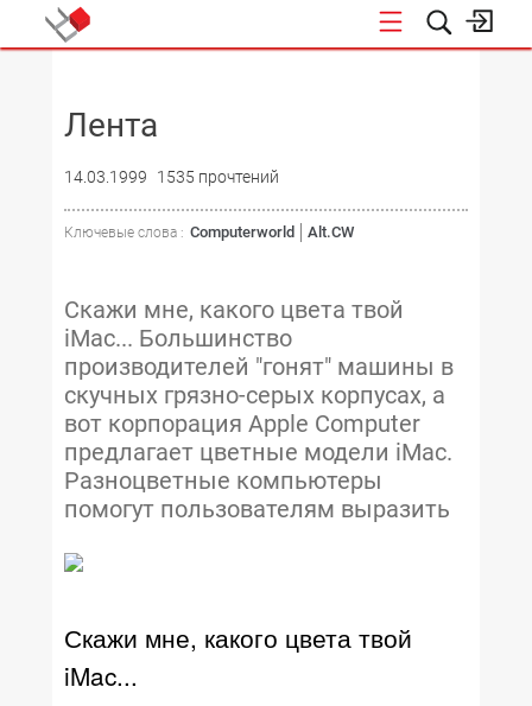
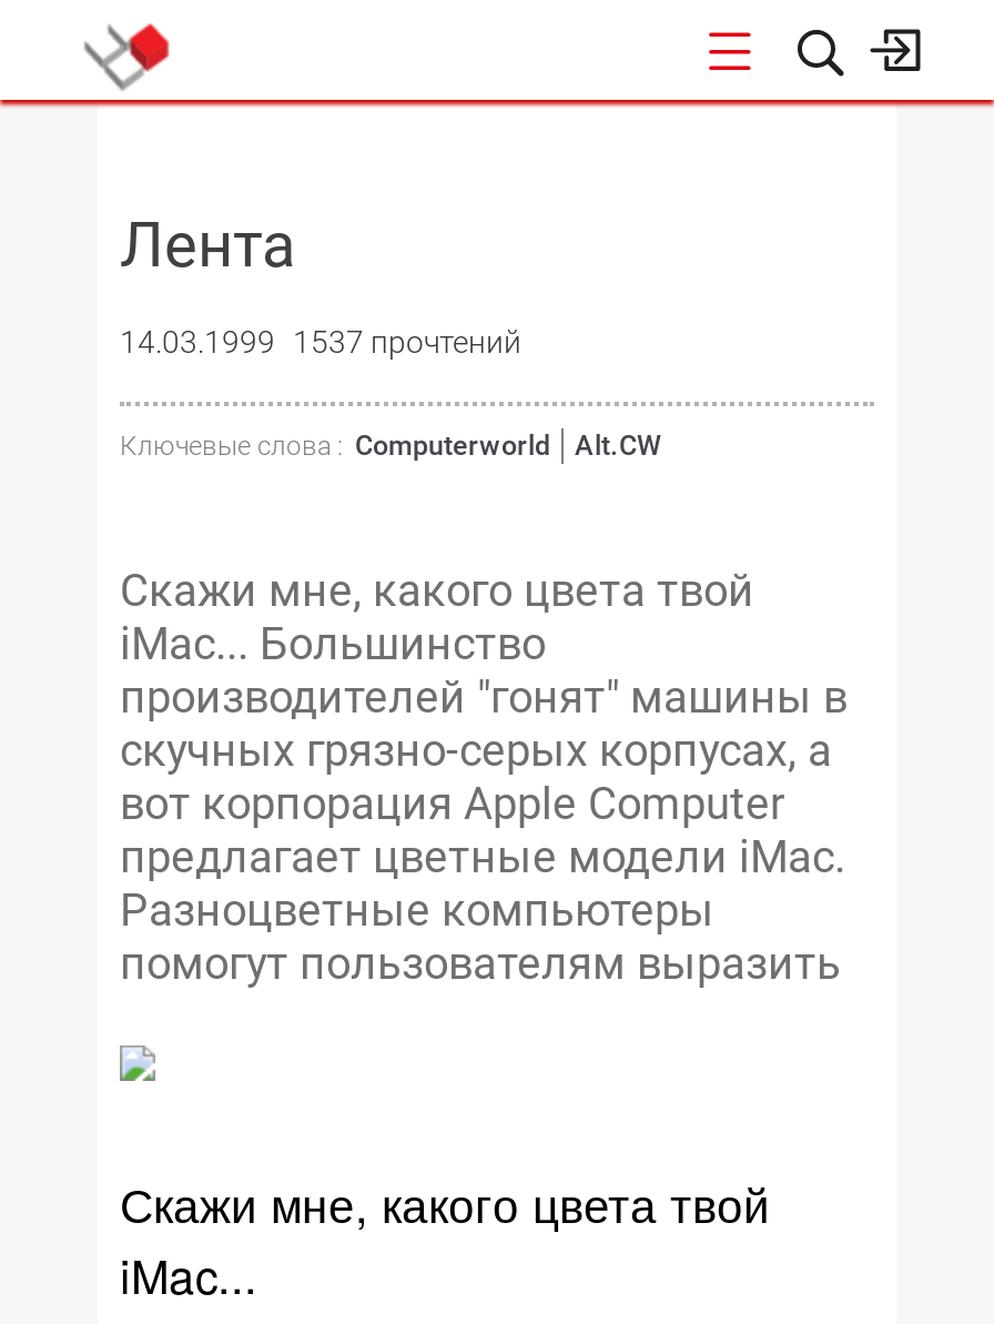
- 14.03.1999 1535 прочтений
+ 14.03.1999 1537 прочтений
